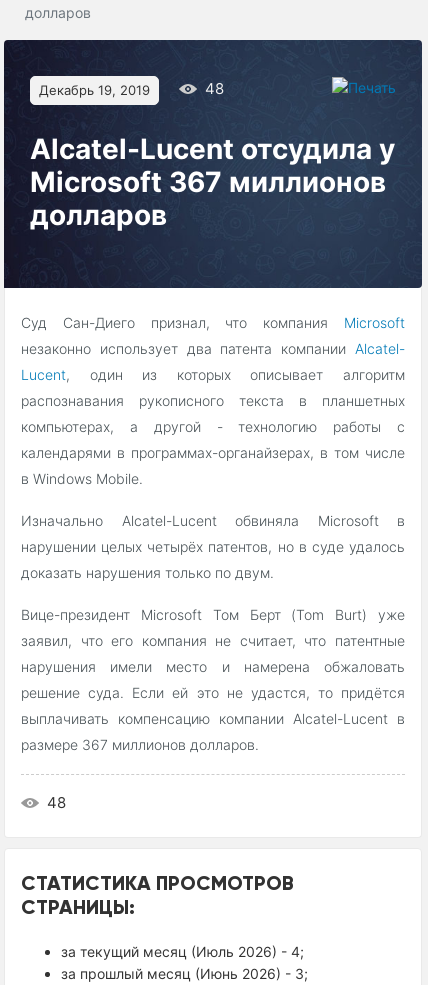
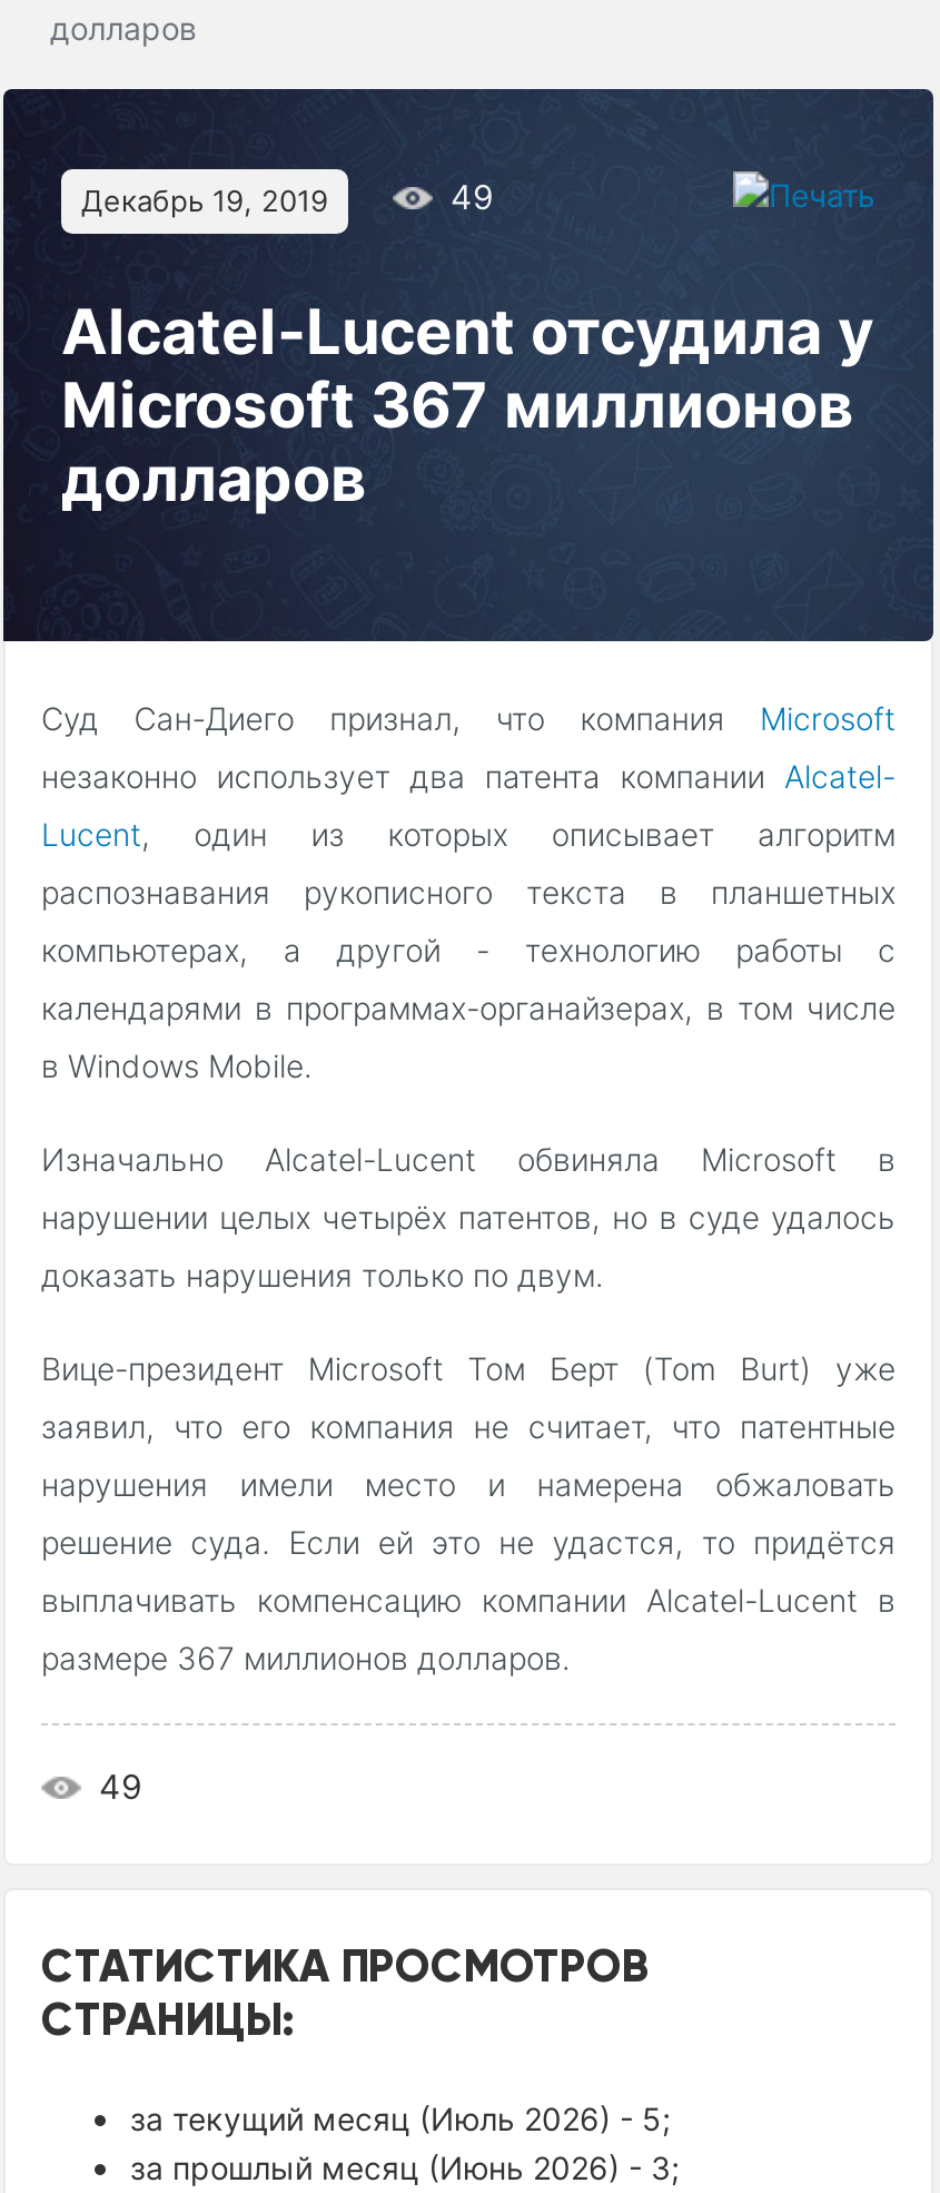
- 48
+ 49

- 48
+ 49

- за текущий месяц (Июль 2026) - 4;
+ за текущий месяц (Июль 2026) - 5;
